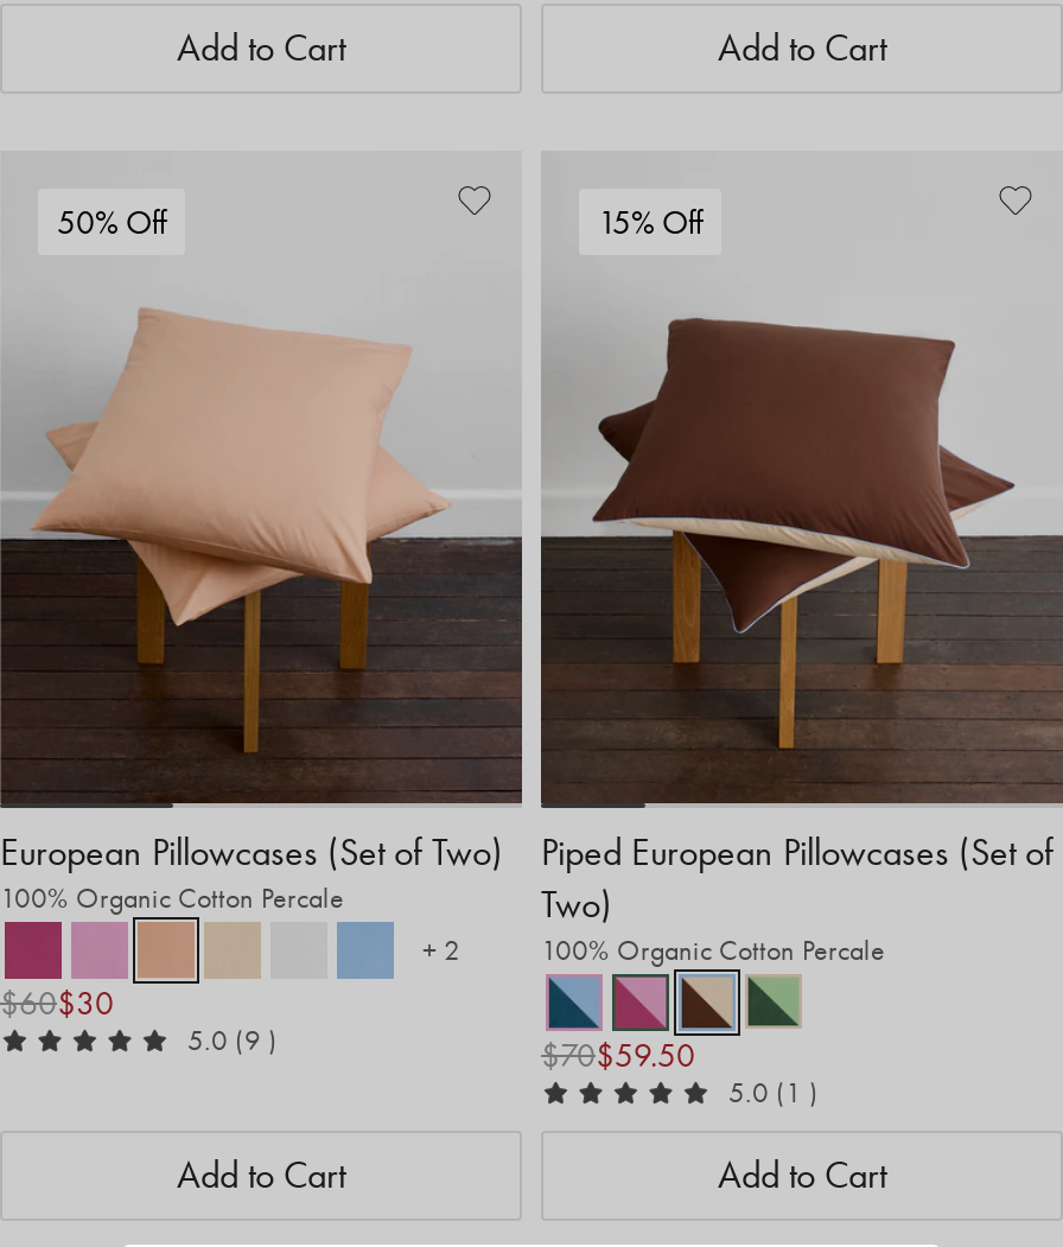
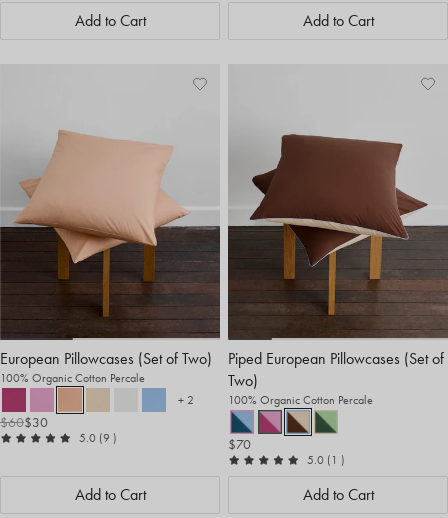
- 50% Off

- 15% Off

- $70$59.50
+ $70
